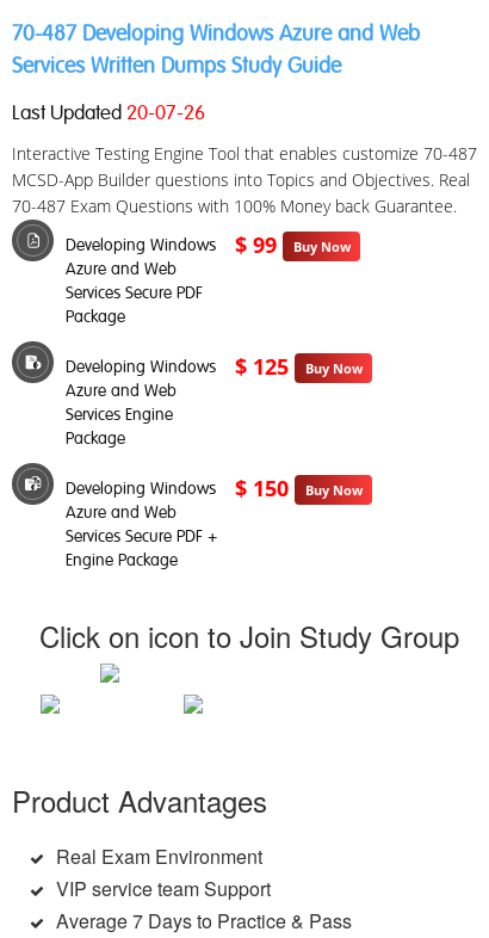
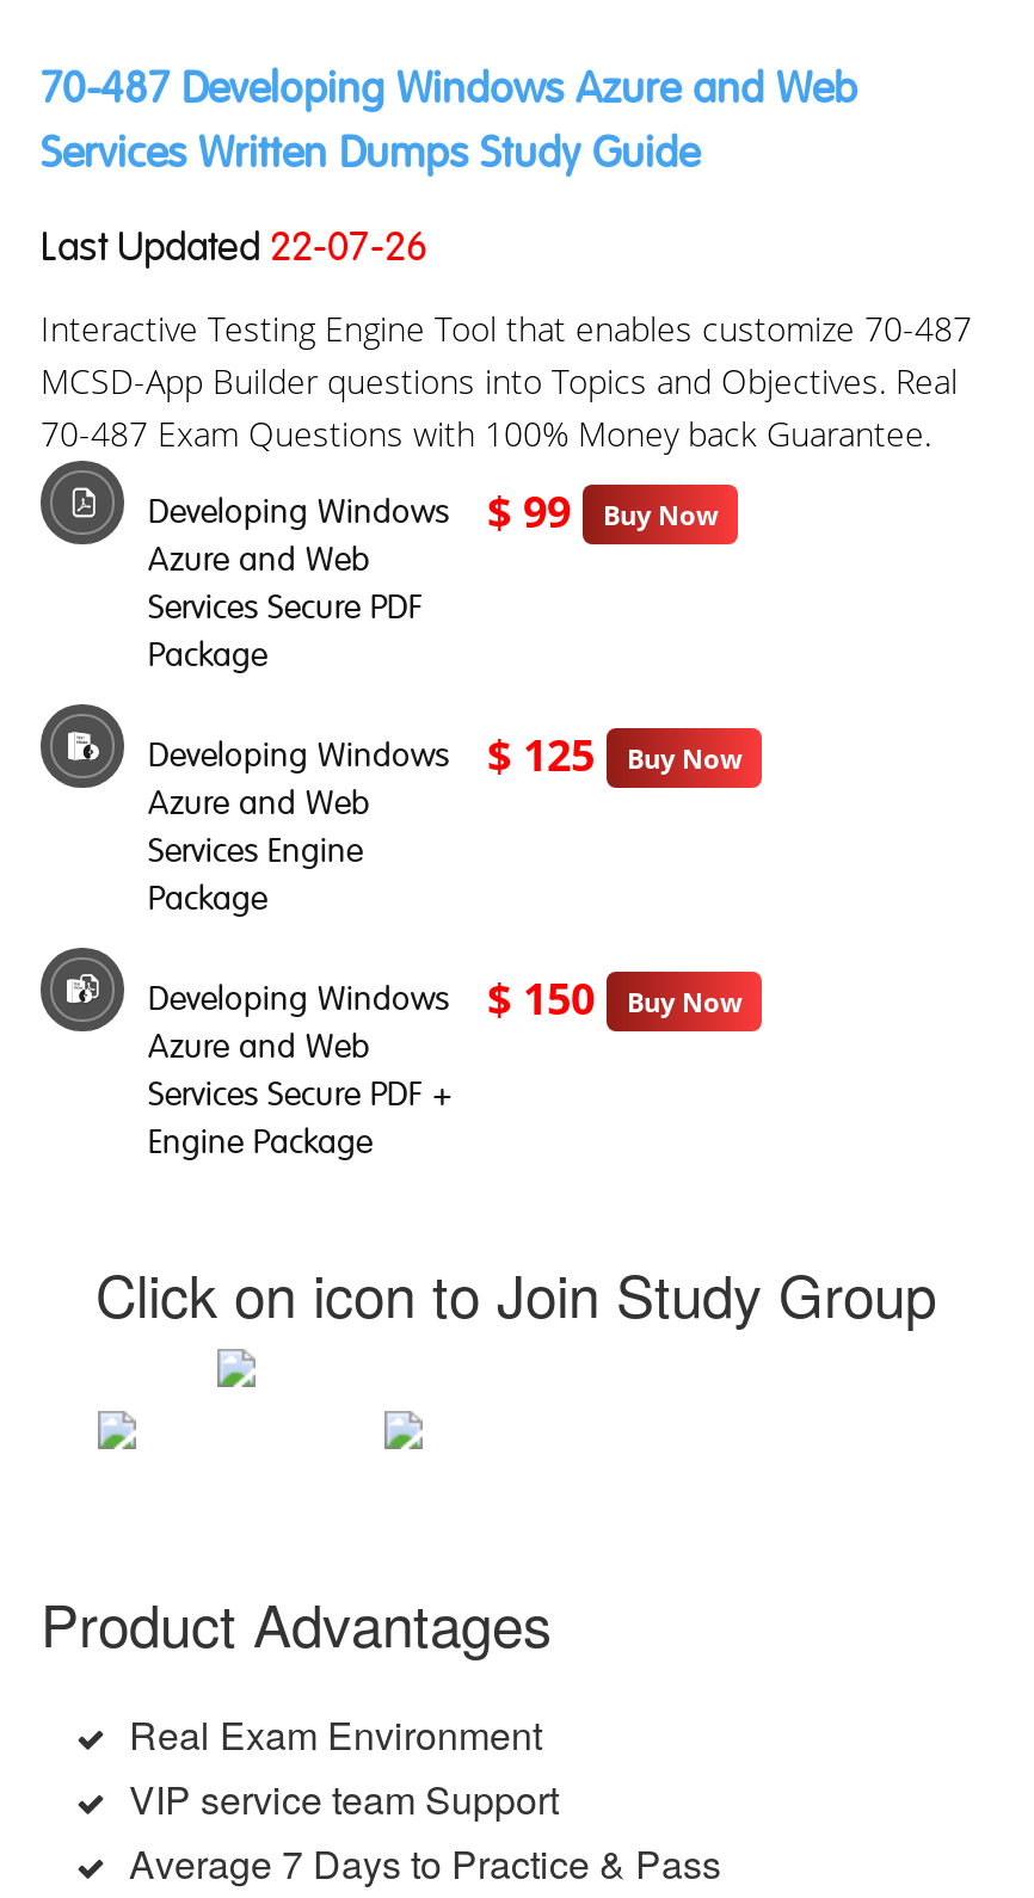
- Last Updated 20-07-26
+ Last Updated 22-07-26
